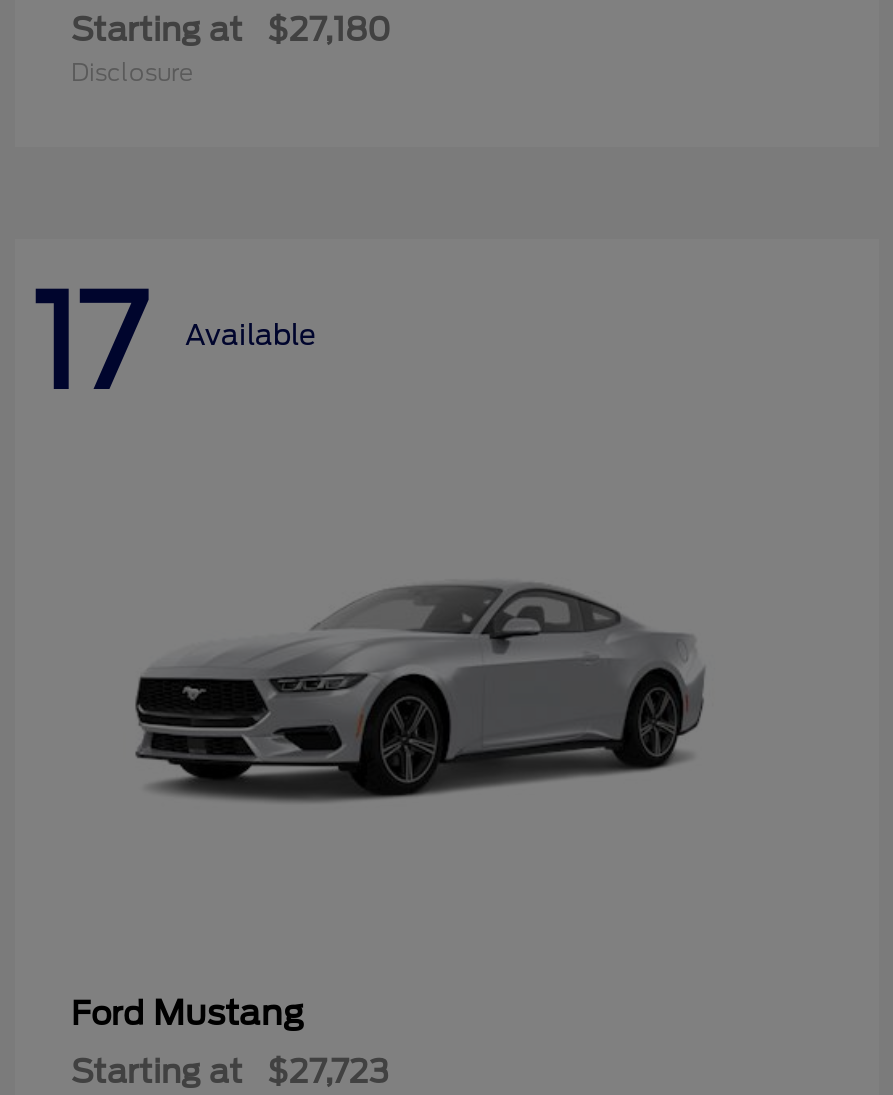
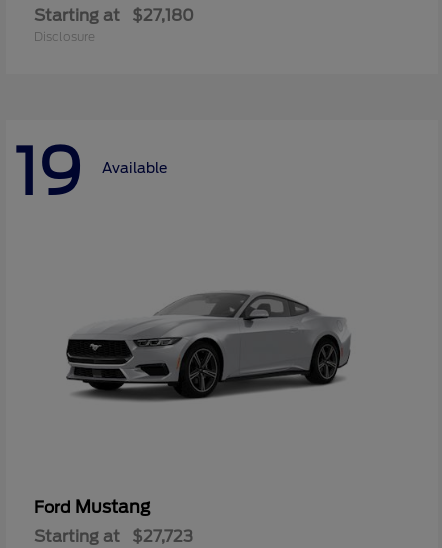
- 17 Available
+ 19 Available
